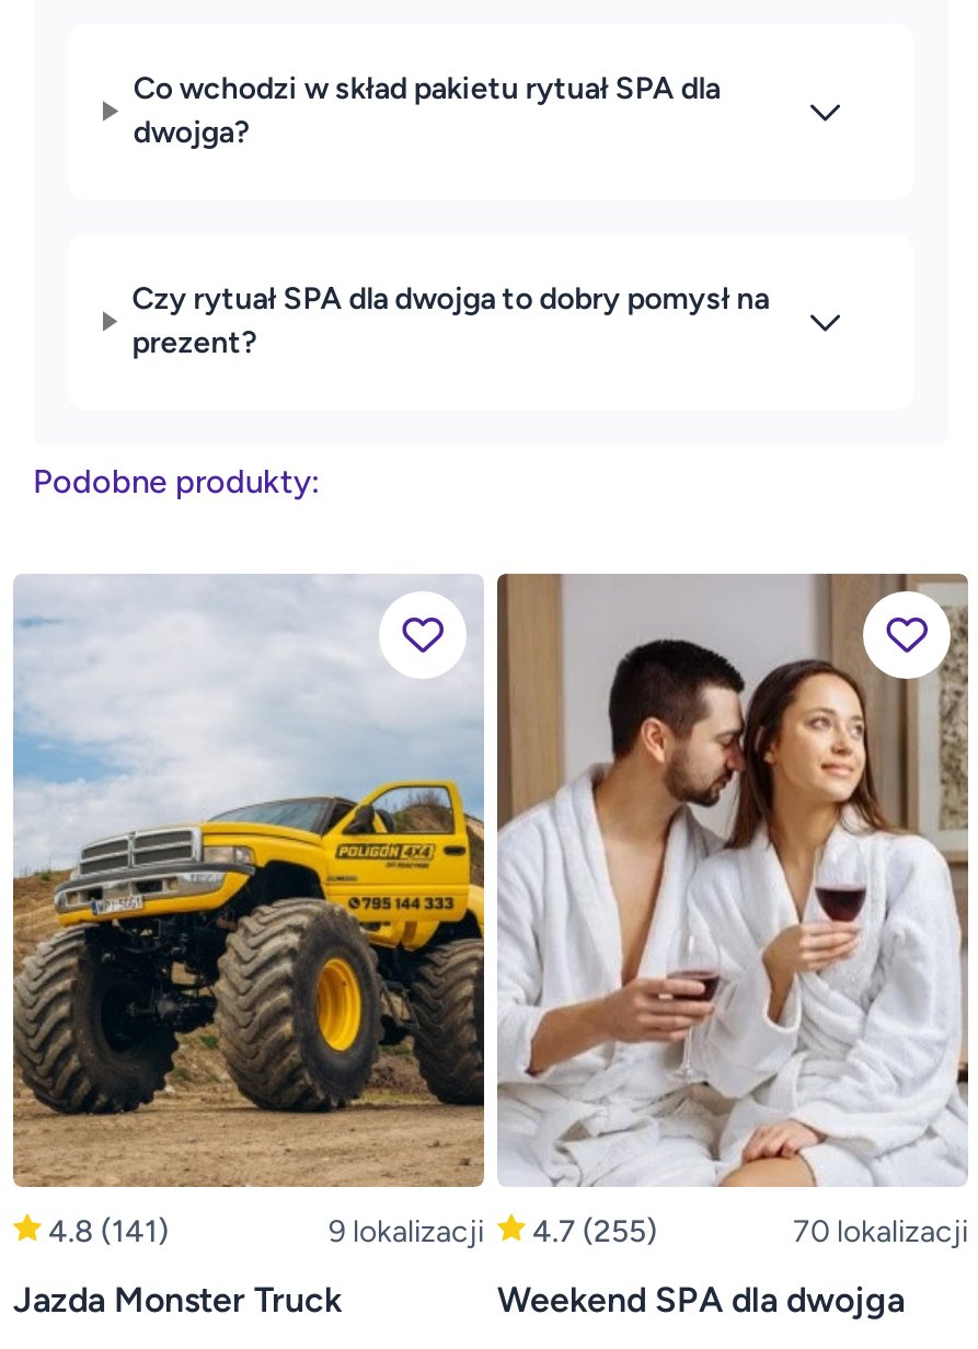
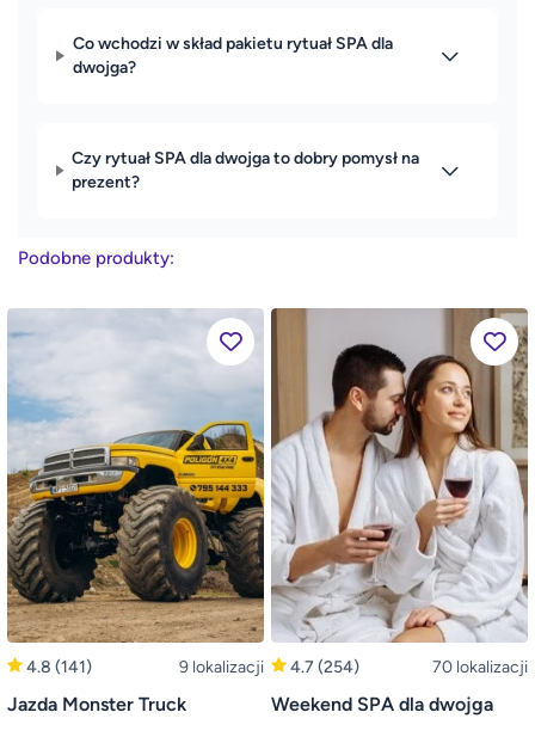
- 9 lokalizacji 4.7 (255)
+ 9 lokalizacji 4.7 (254)
